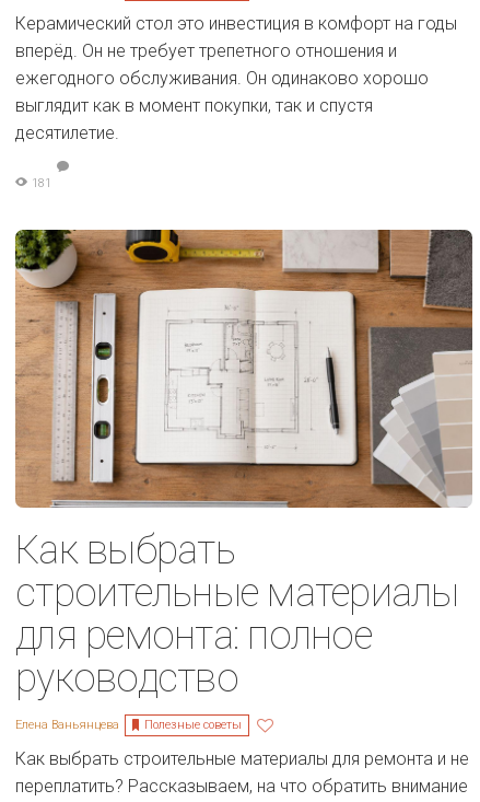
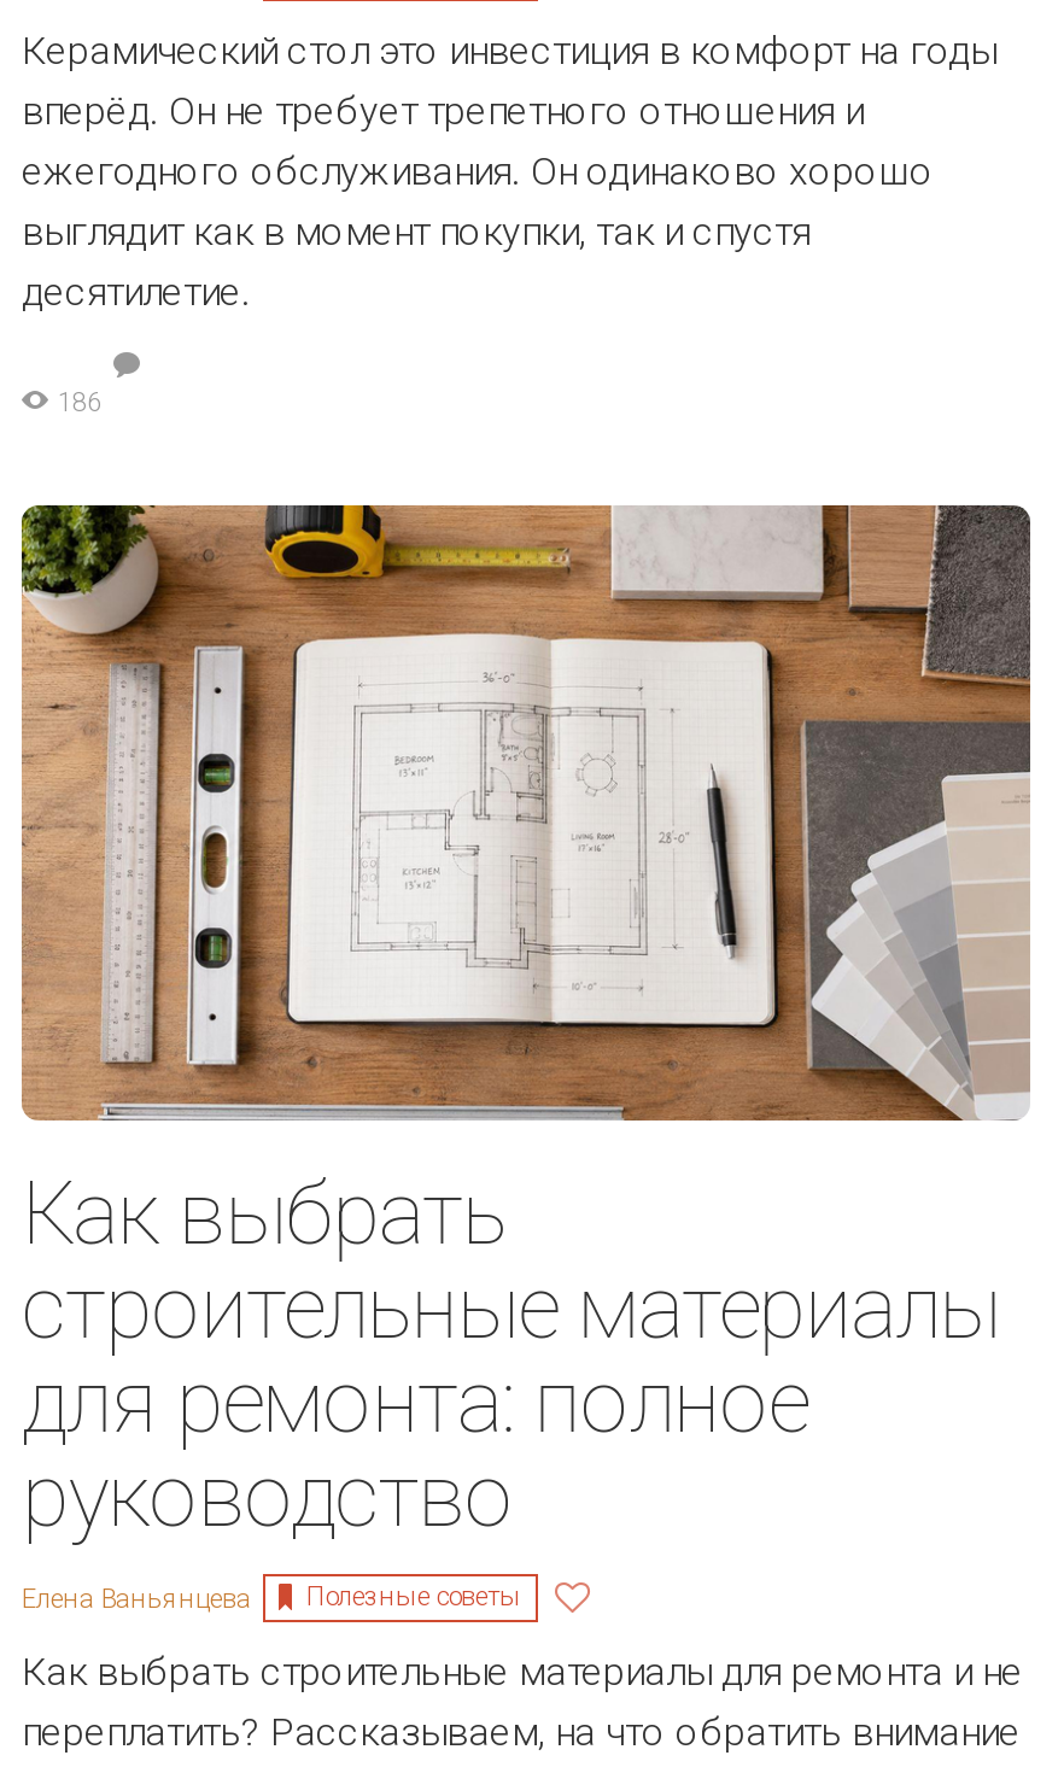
- 181
+ 186
